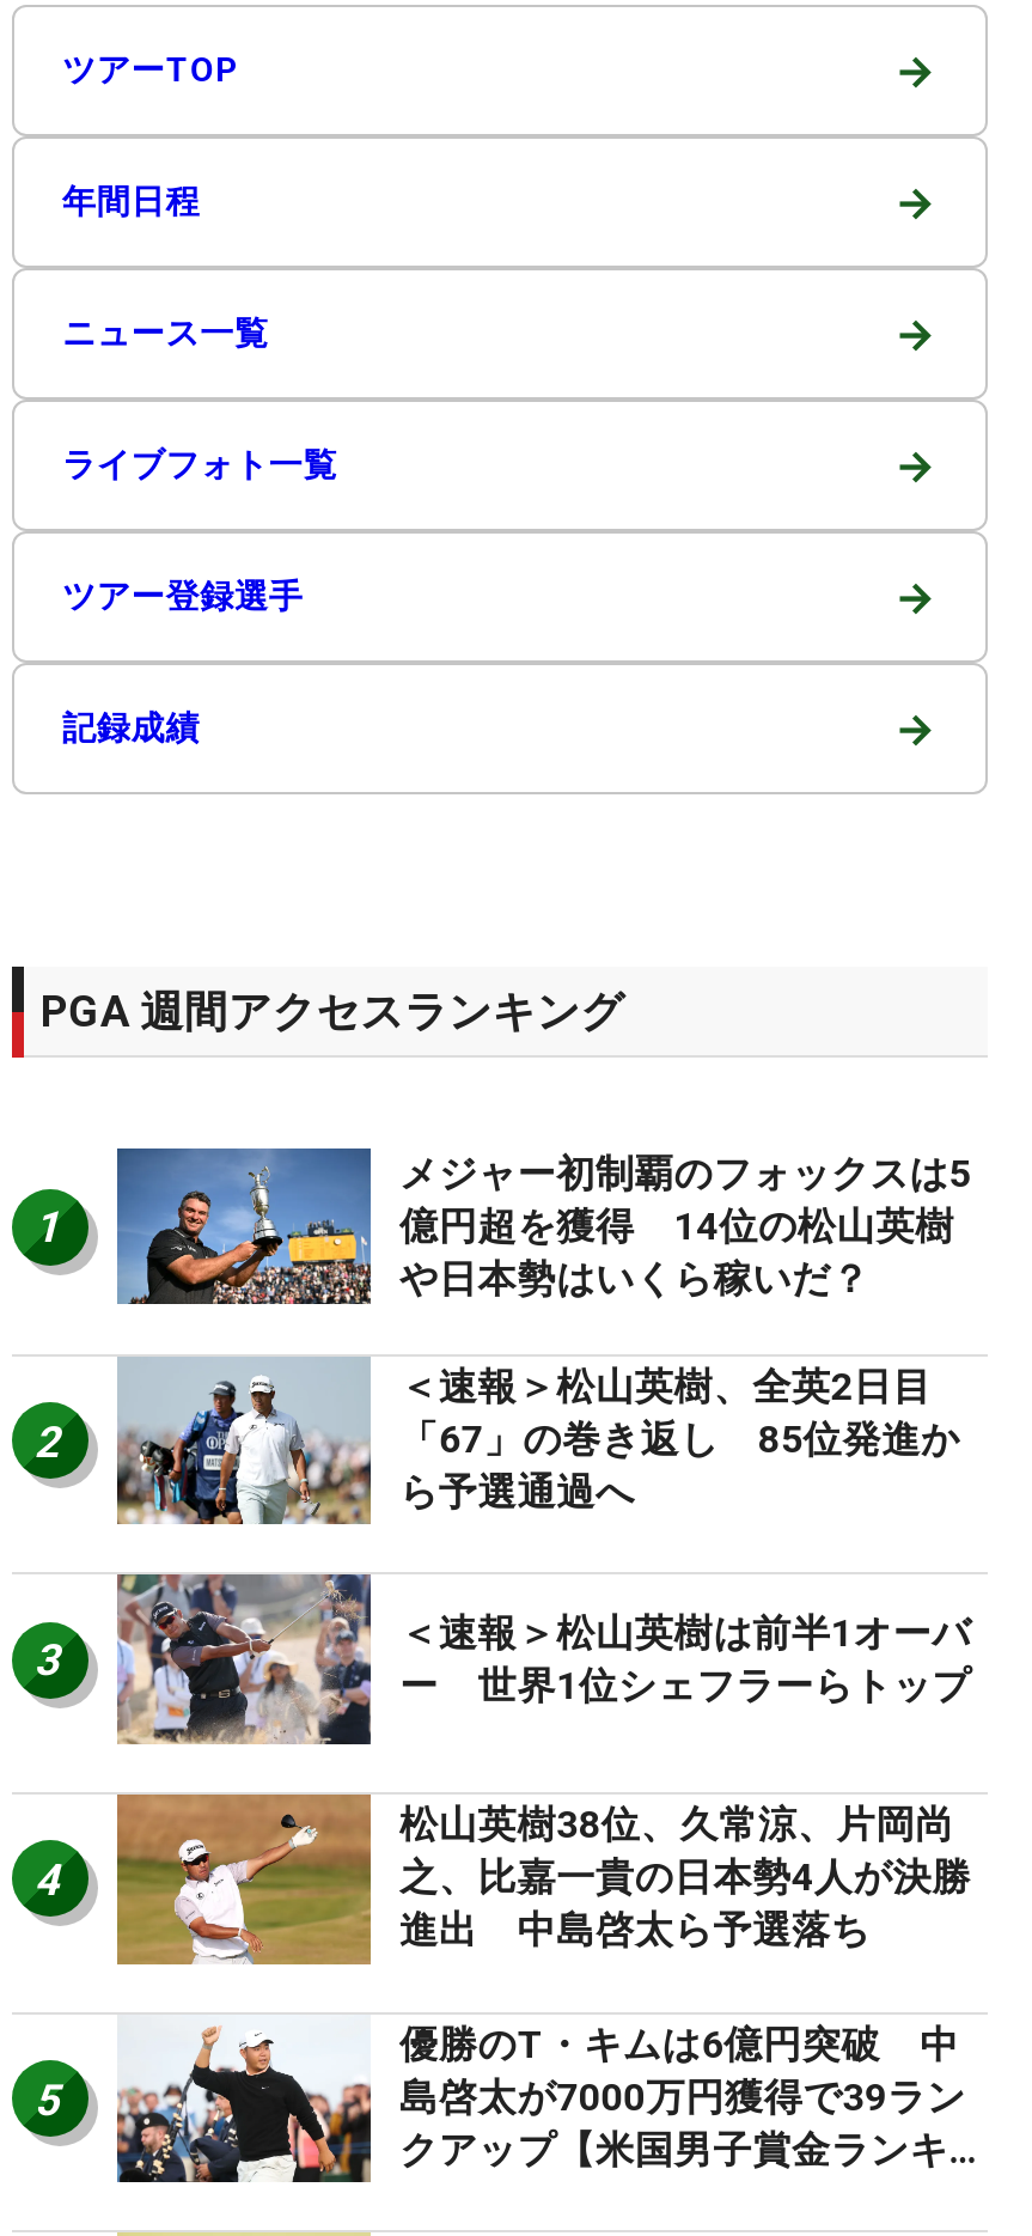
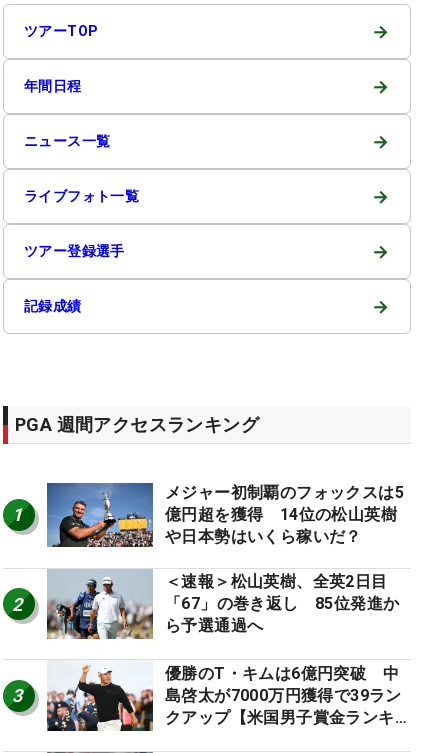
- [image]
- ＜速報＞松山英樹は前半1オーバ
- ー 世界1位シェフラーらトップ

- [image]
- 松山英樹38位、久常涼、片岡尚
- 之、比嘉一貴の日本勢4人が決勝
- 進出 中島啓太ら予選落ち
- 5

- 4
